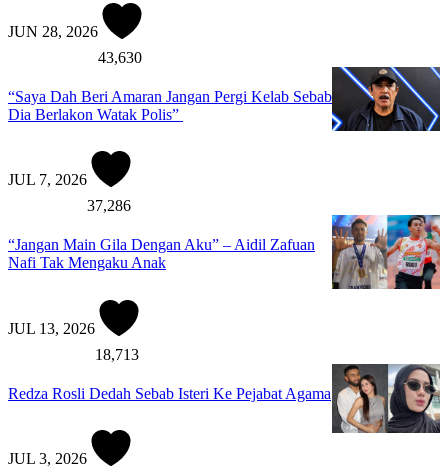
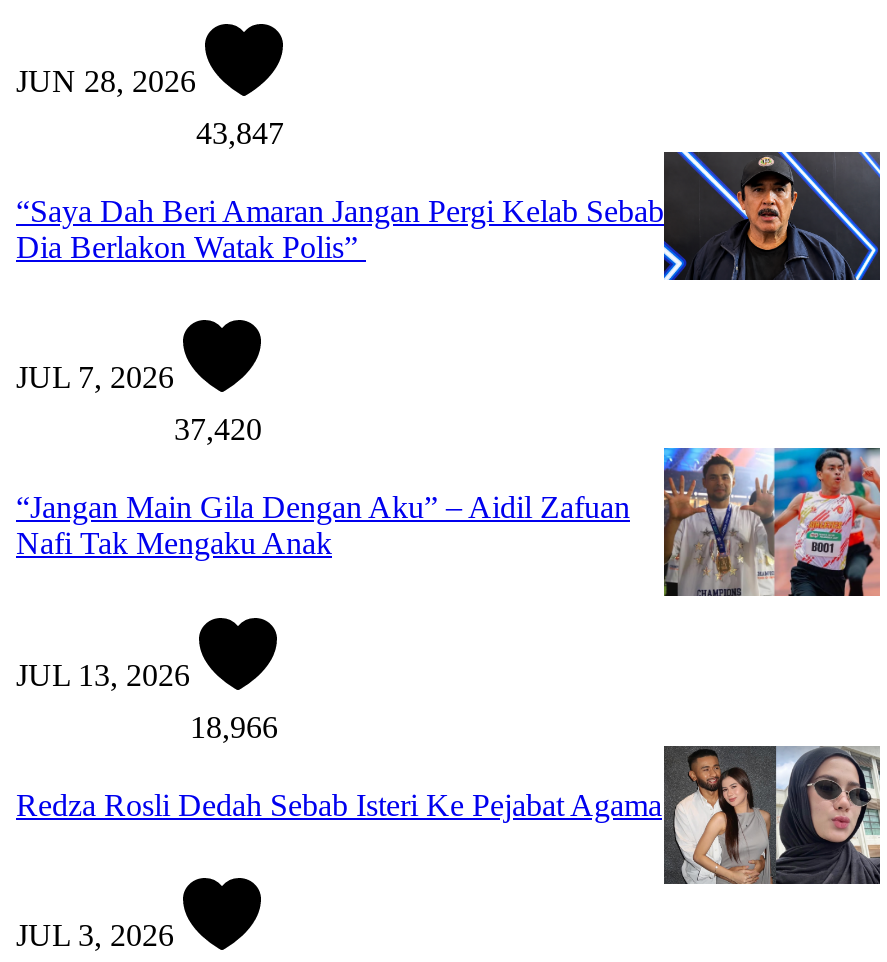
- 43,630
+ 43,847

- 37,286
+ 37,420

- 18,713
+ 18,966
